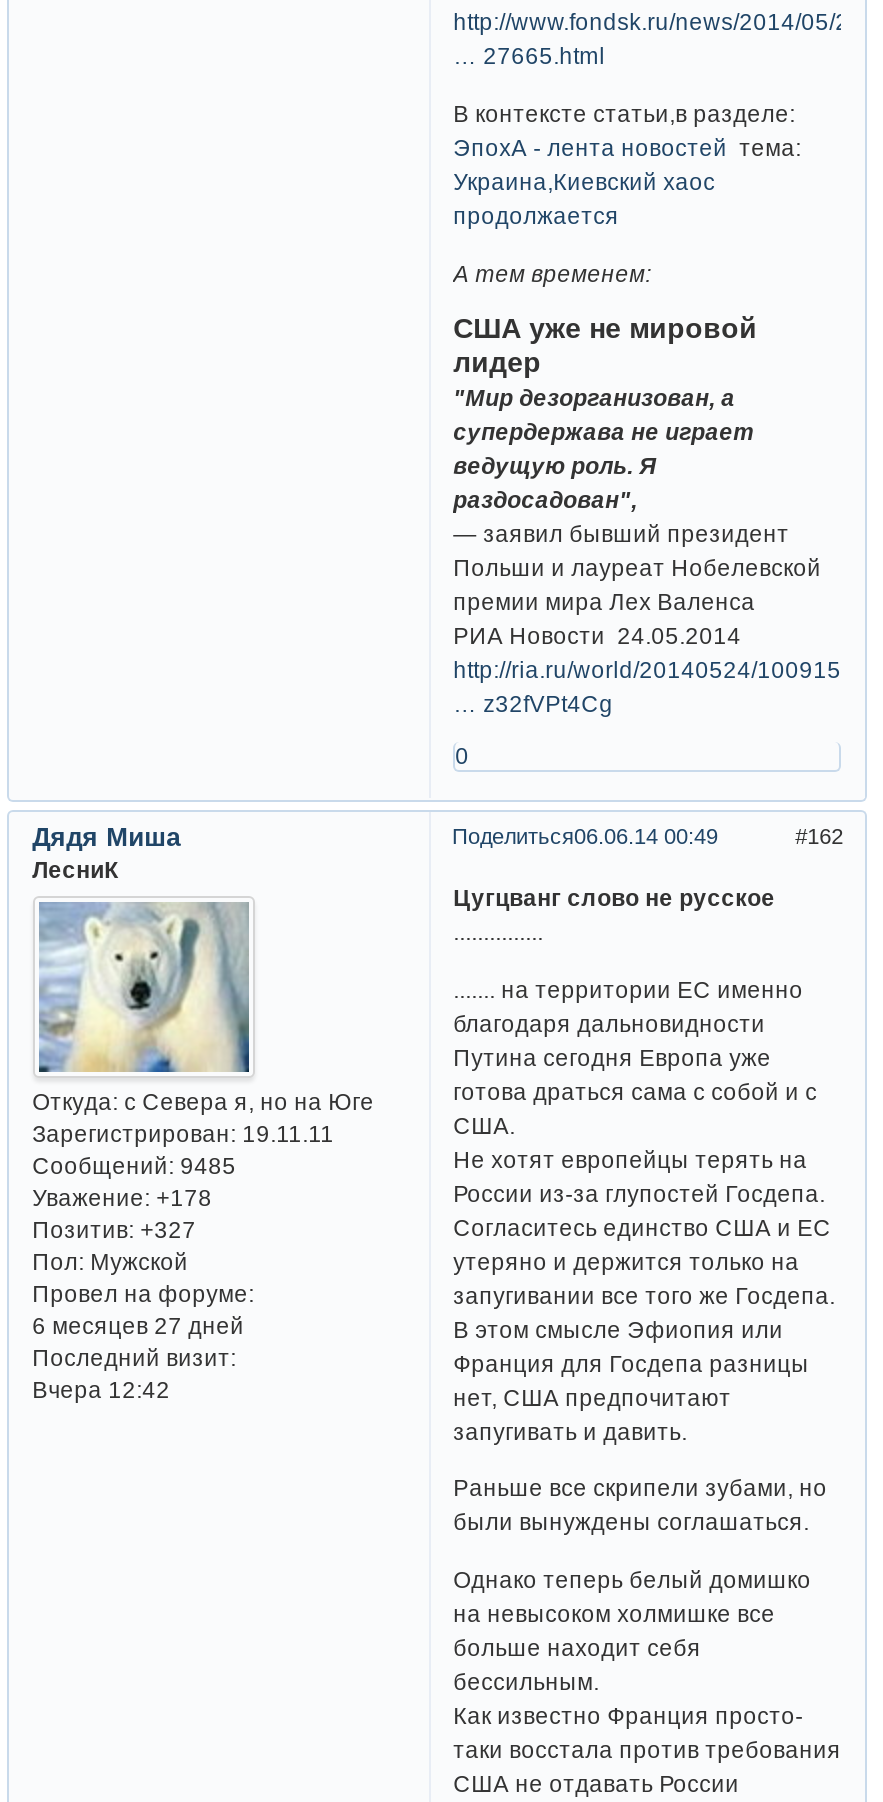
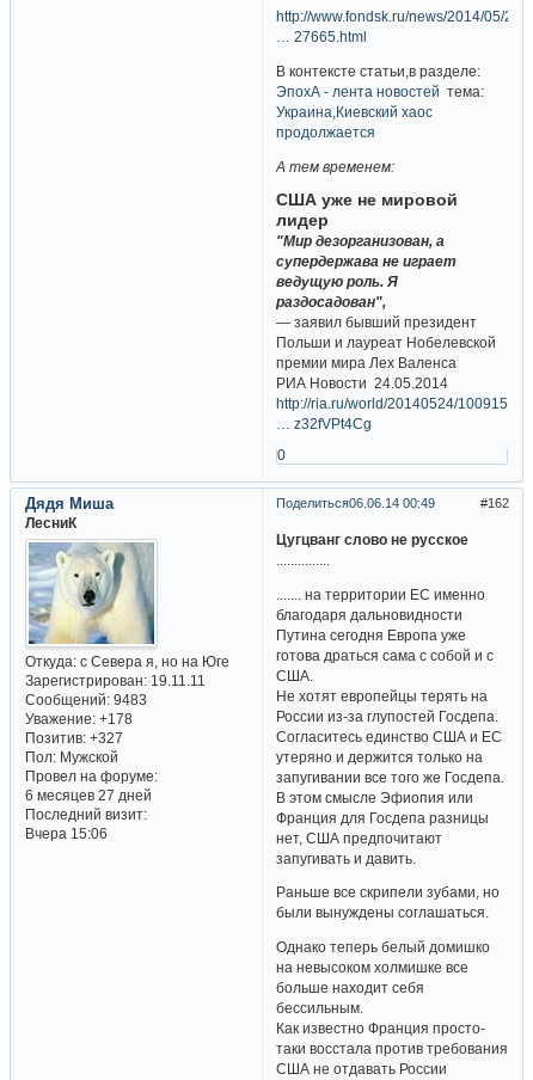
- Сообщений: 9485
+ Сообщений: 9483

- Вчера 12:42
+ Вчера 15:06
